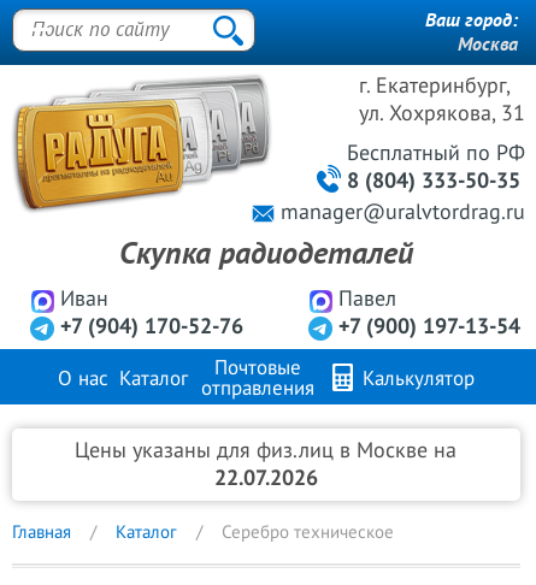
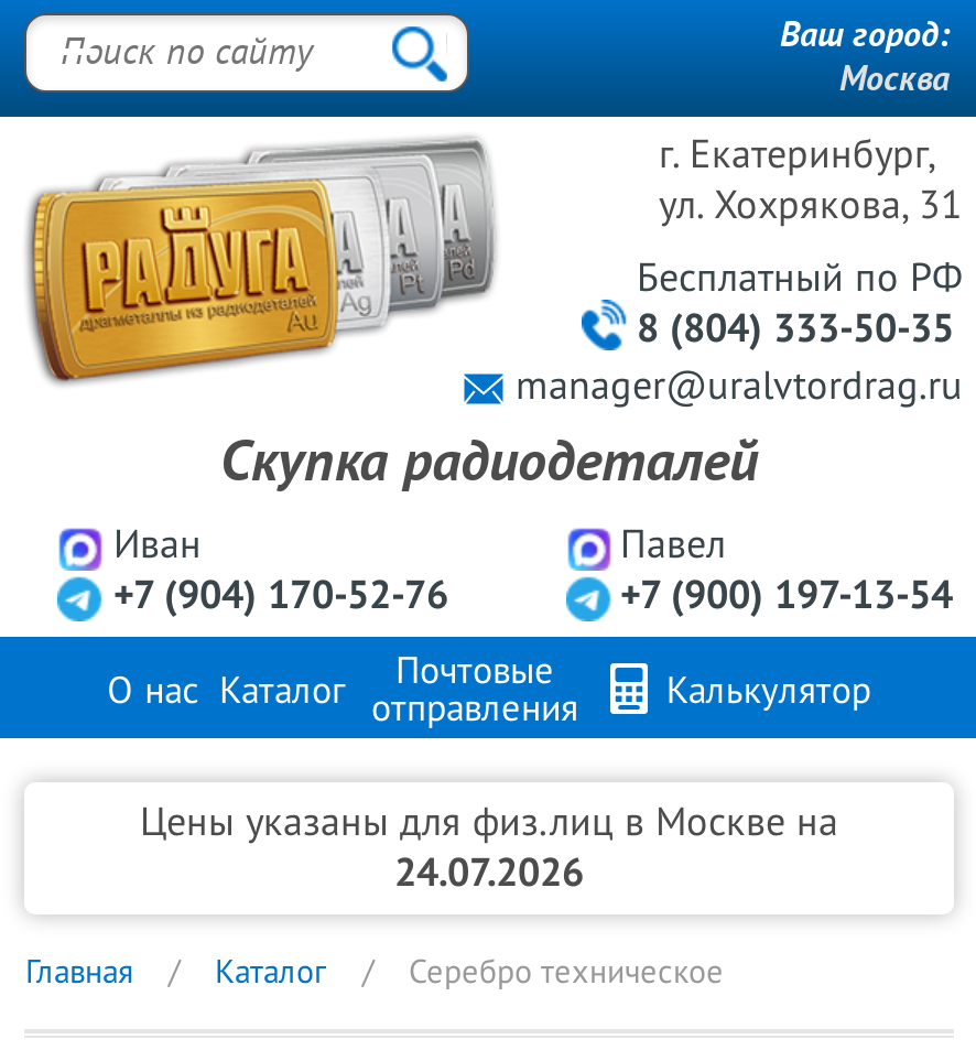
- 22.07.2026
+ 24.07.2026
